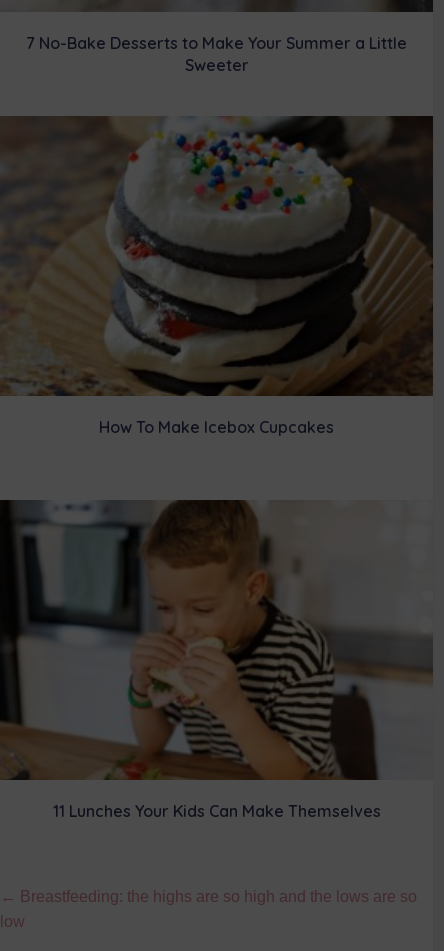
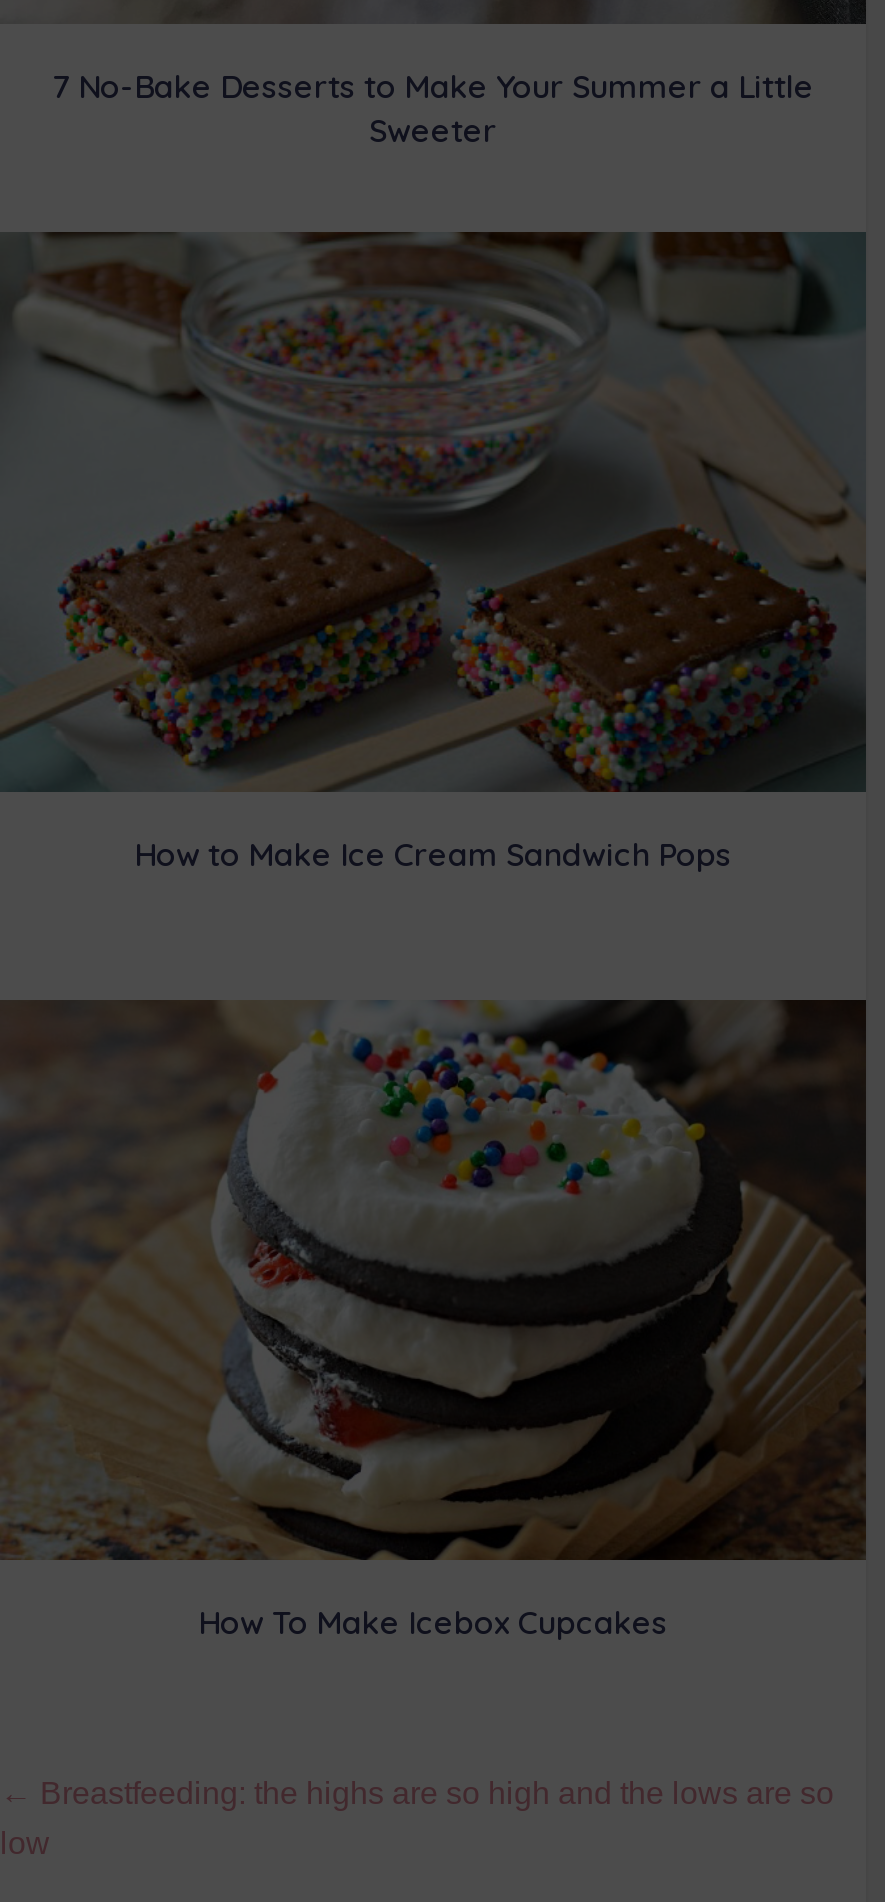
+ [image]
+ How to Make Ice Cream Sandwich Pops

moved down: [image] | How To Make Icebox Cupcakes

- [image]
- 11 Lunches Your Kids Can Make Themselves
